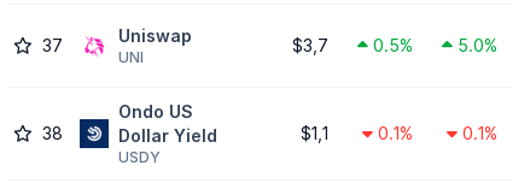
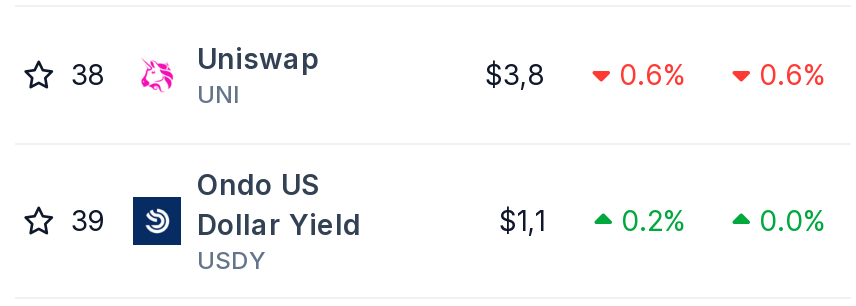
- 37
+ 38

- $3,7
+ $3,8

- 0.5%
+ 0.6%

- 5.0%
+ 0.6%

- 38
+ 39

- 0.1%
+ 0.2%

- 0.1%
+ 0.0%
